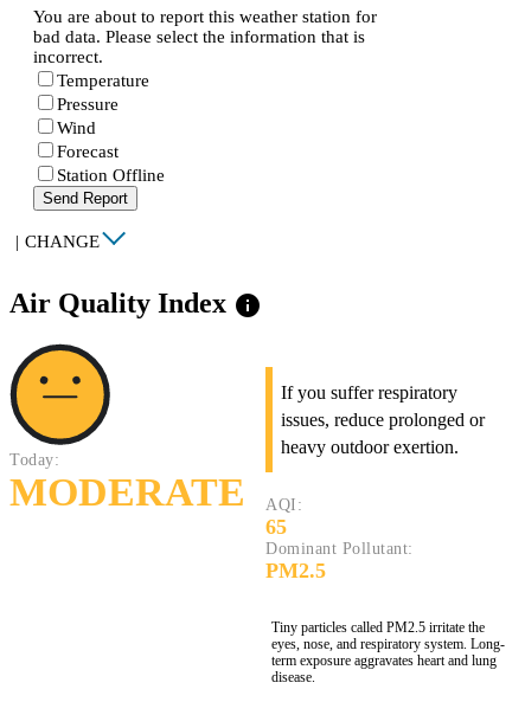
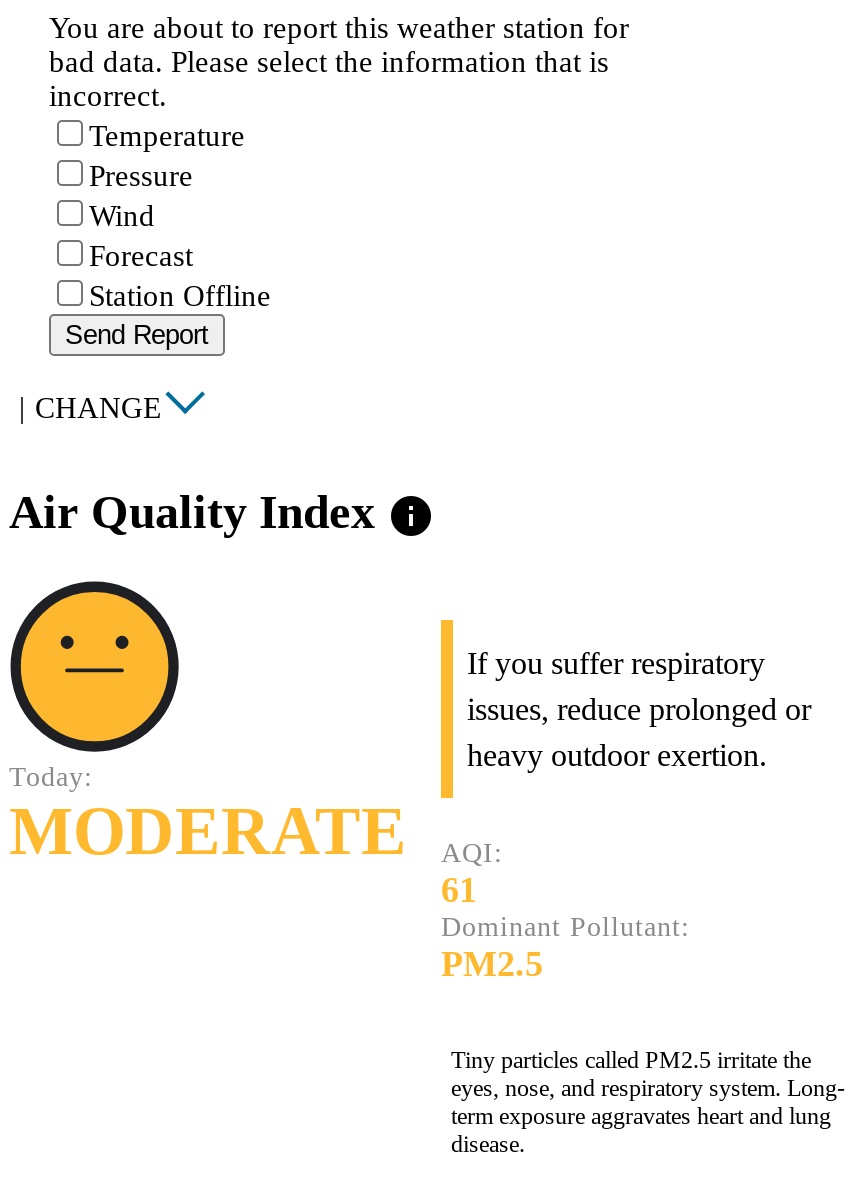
- 65
+ 61
